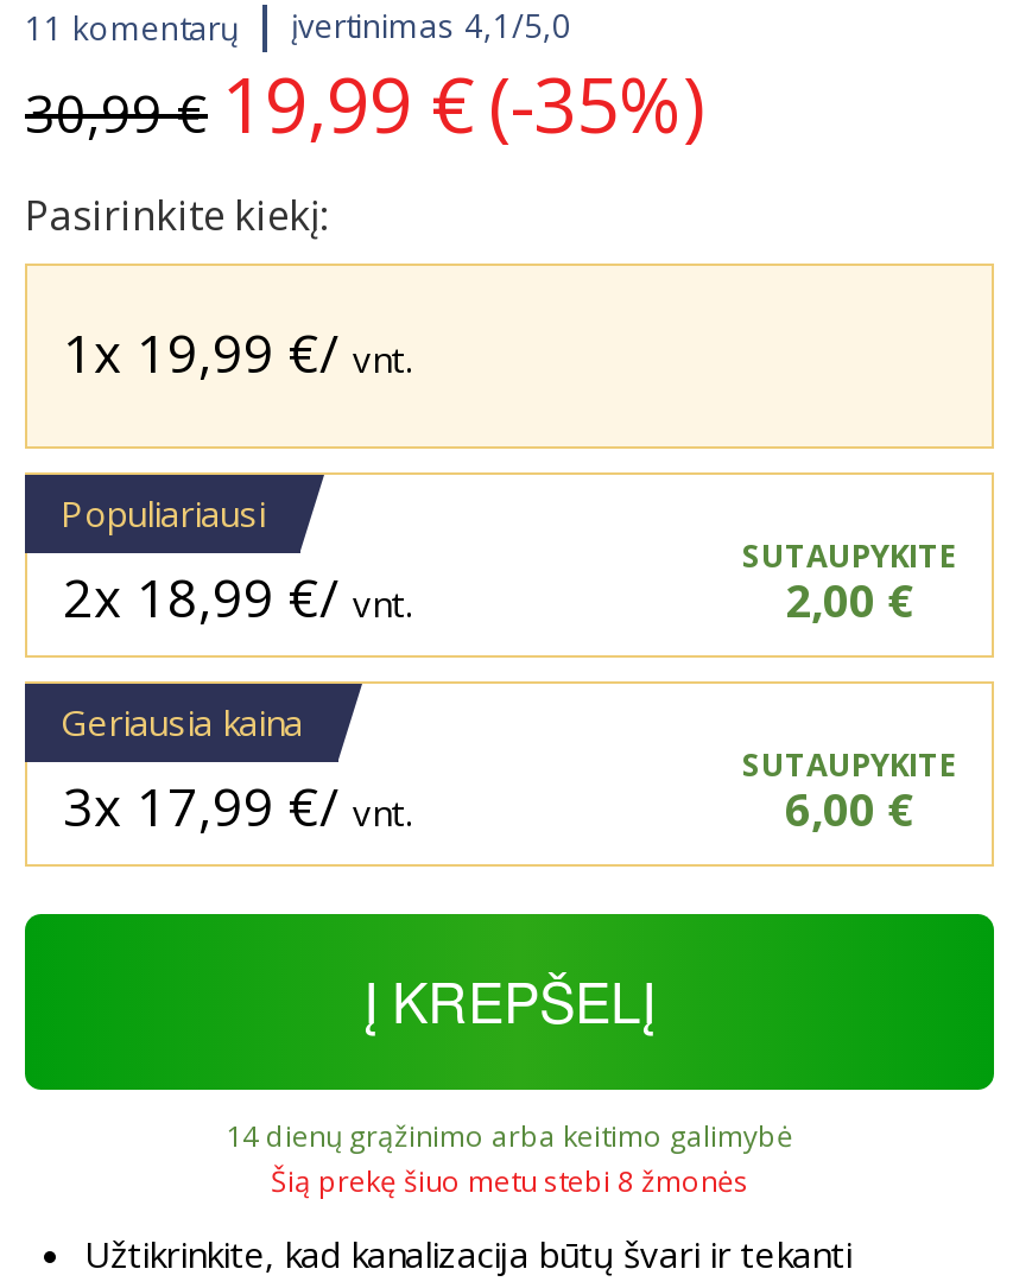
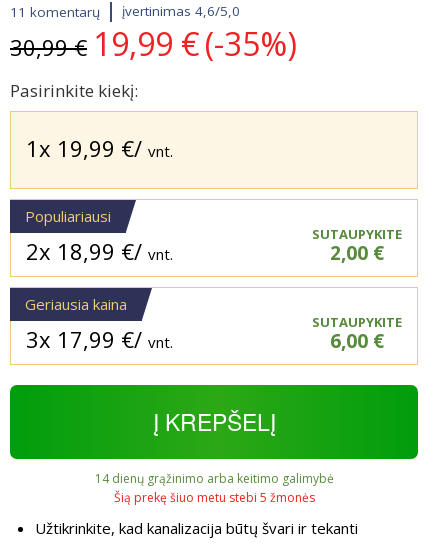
- 11 komentarų įvertinimas 4,1/5,0
+ 11 komentarų įvertinimas 4,6/5,0

- Šią prekę šiuo metu stebi 8 žmonės
+ Šią prekę šiuo metu stebi 5 žmonės
